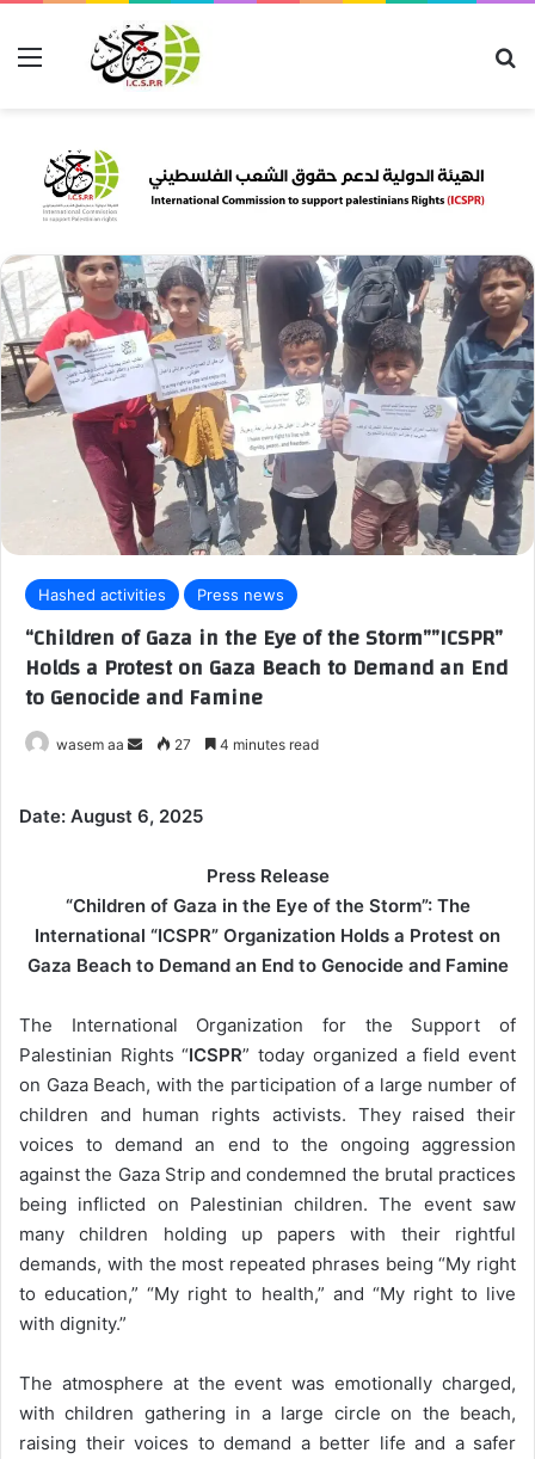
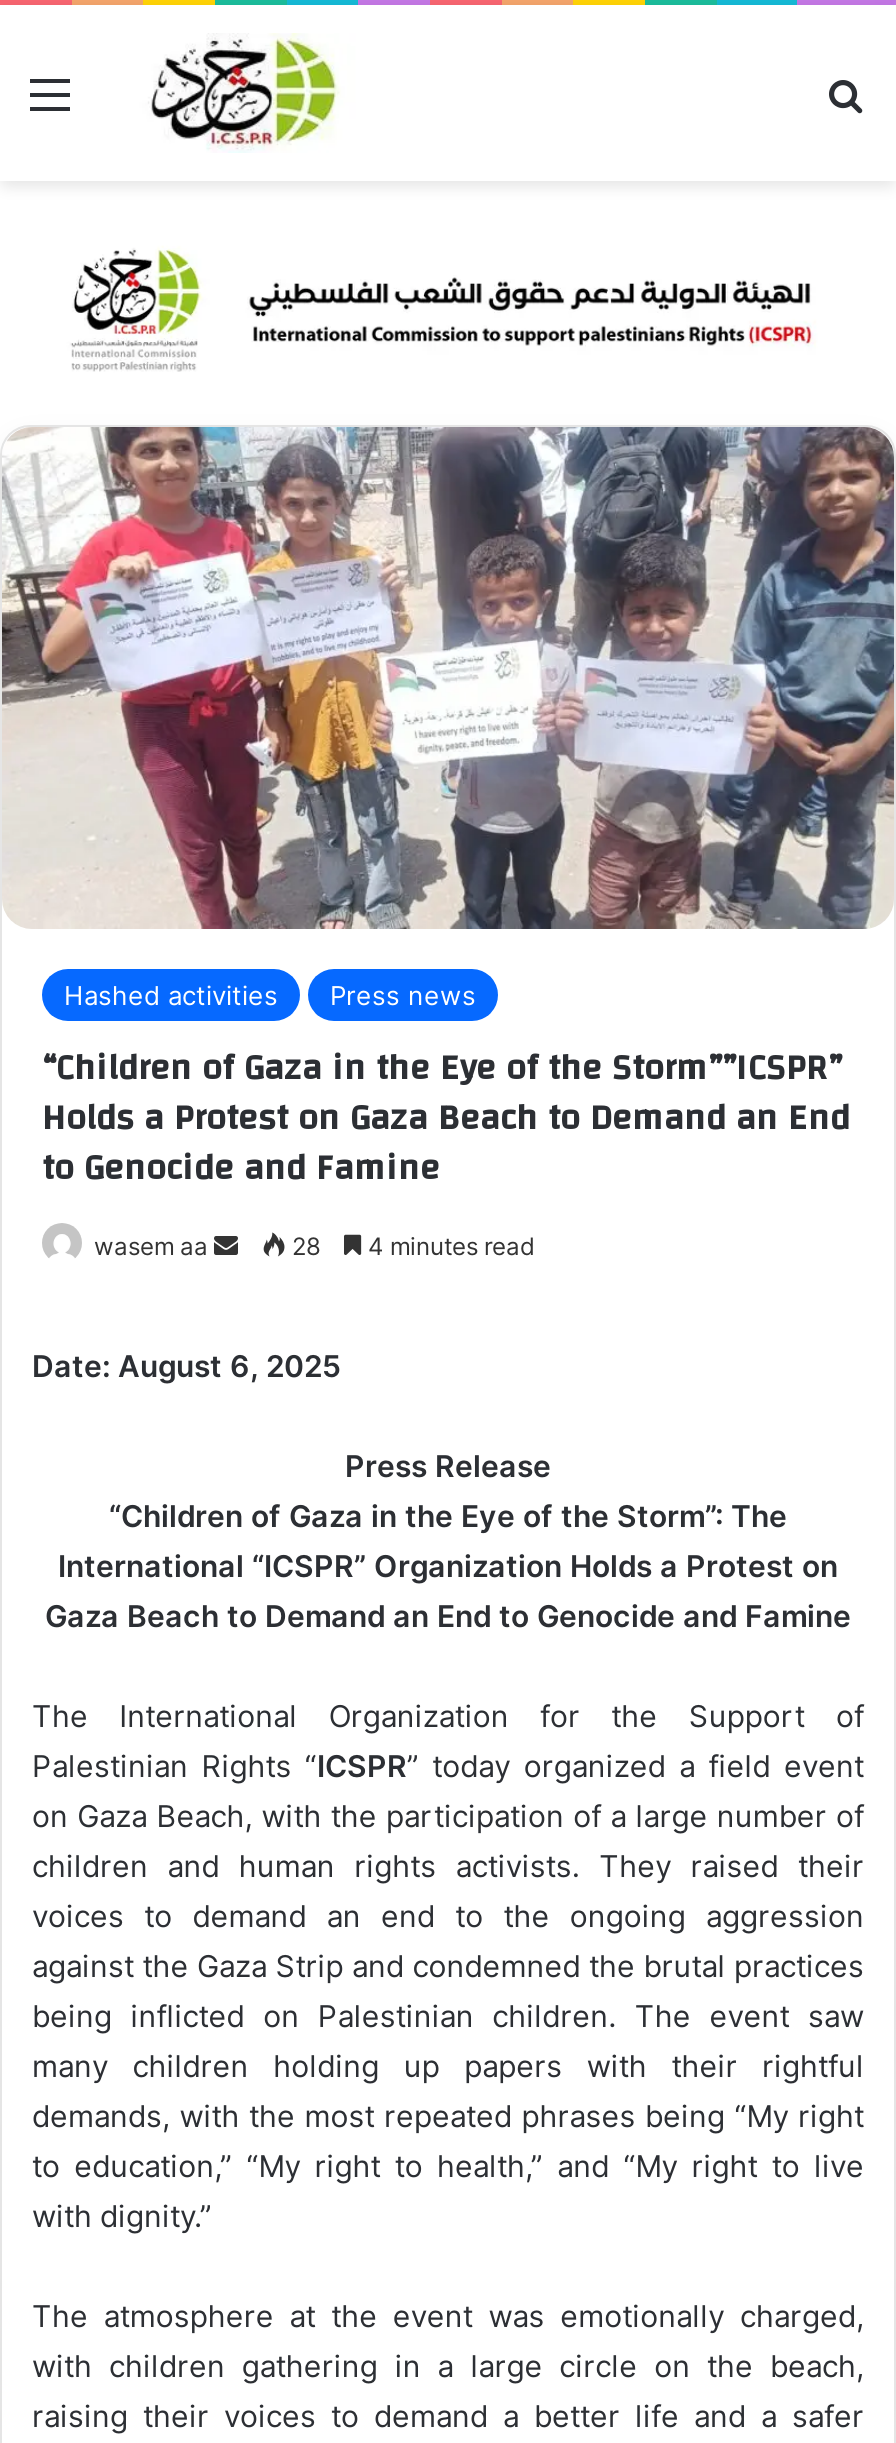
- 27
+ 28
